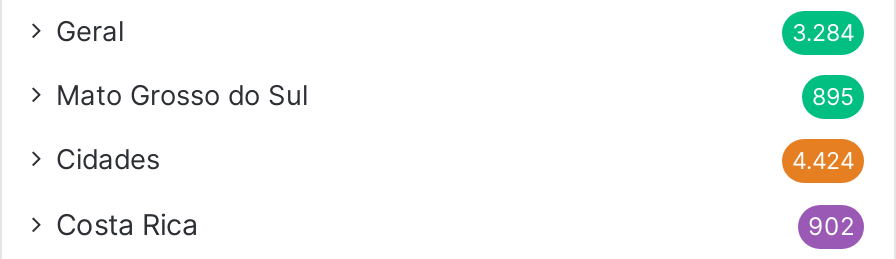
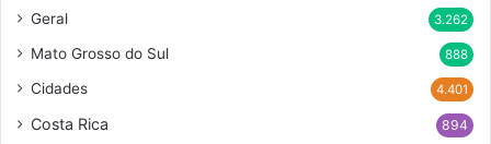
- 3.284
+ 3.262

- 895
+ 888

- 4.424
+ 4.401

- 902
+ 894
